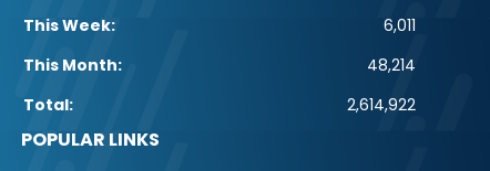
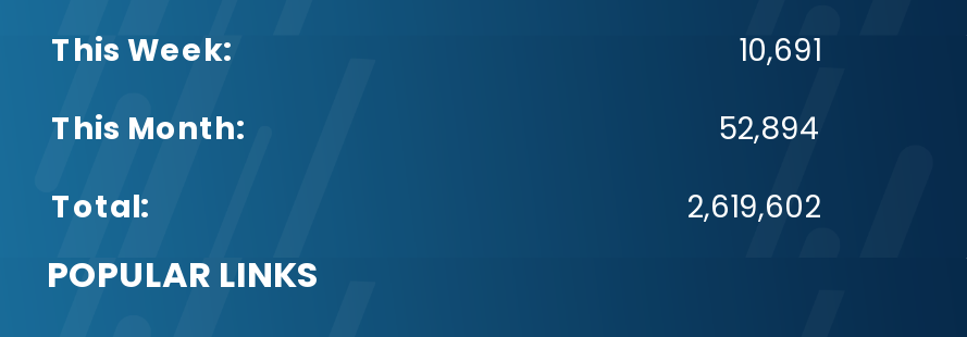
- 6,011
+ 10,691

- 48,214
+ 52,894

- 2,614,922
+ 2,619,602
